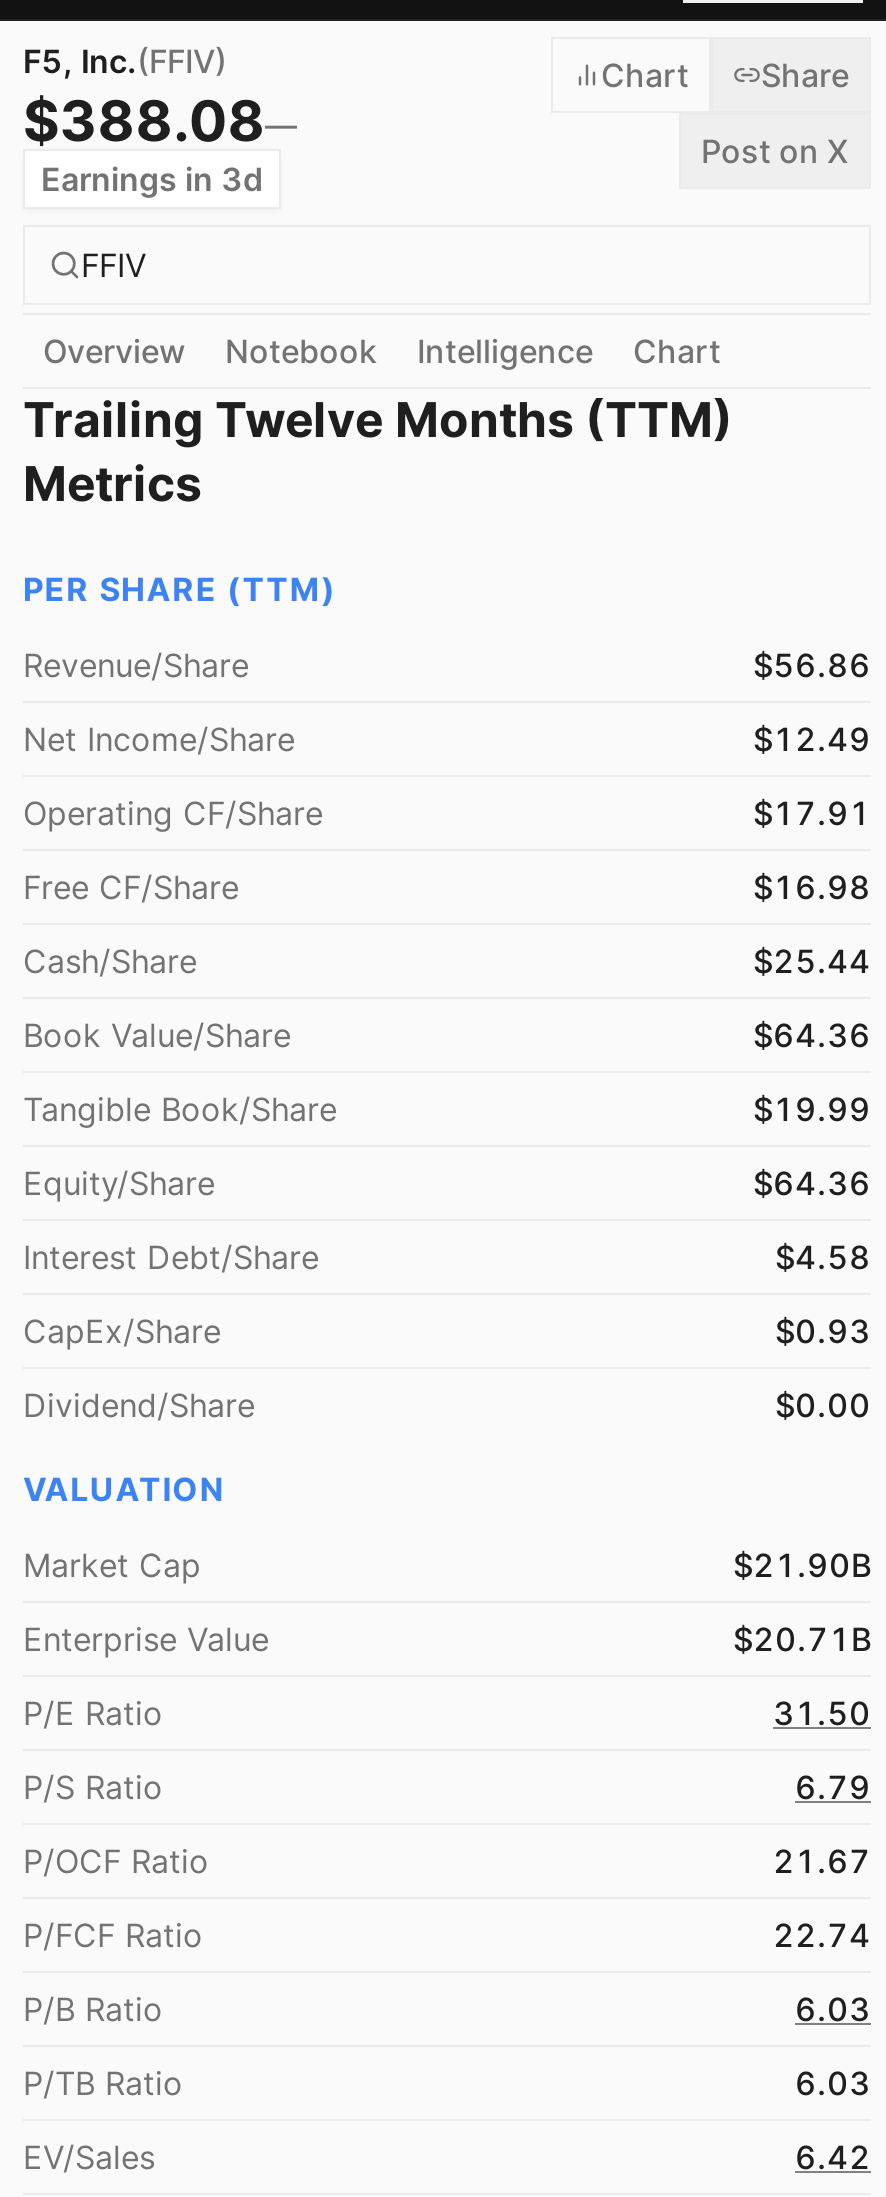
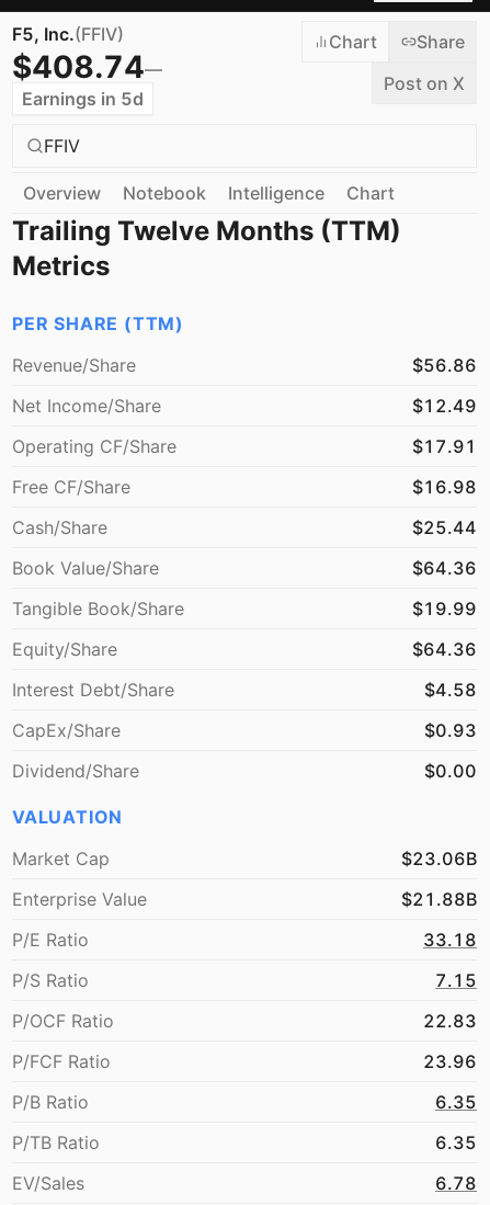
- $388.08—
+ $408.74—

- Earnings in 3d
+ Earnings in 5d

- $21.90B
+ $23.06B

- $20.71B
+ $21.88B

- 31.50
+ 33.18

- 6.79
+ 7.15

- 21.67
+ 22.83

- 22.74
+ 23.96

- 6.03
+ 6.35

- 6.03
+ 6.35

- 6.42
+ 6.78
